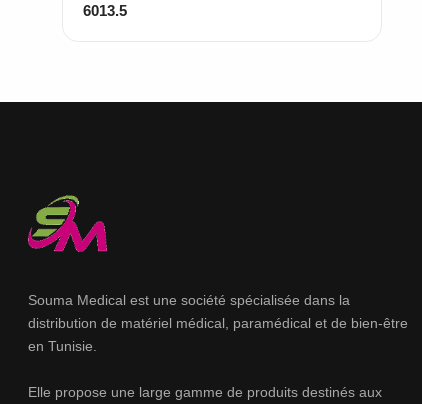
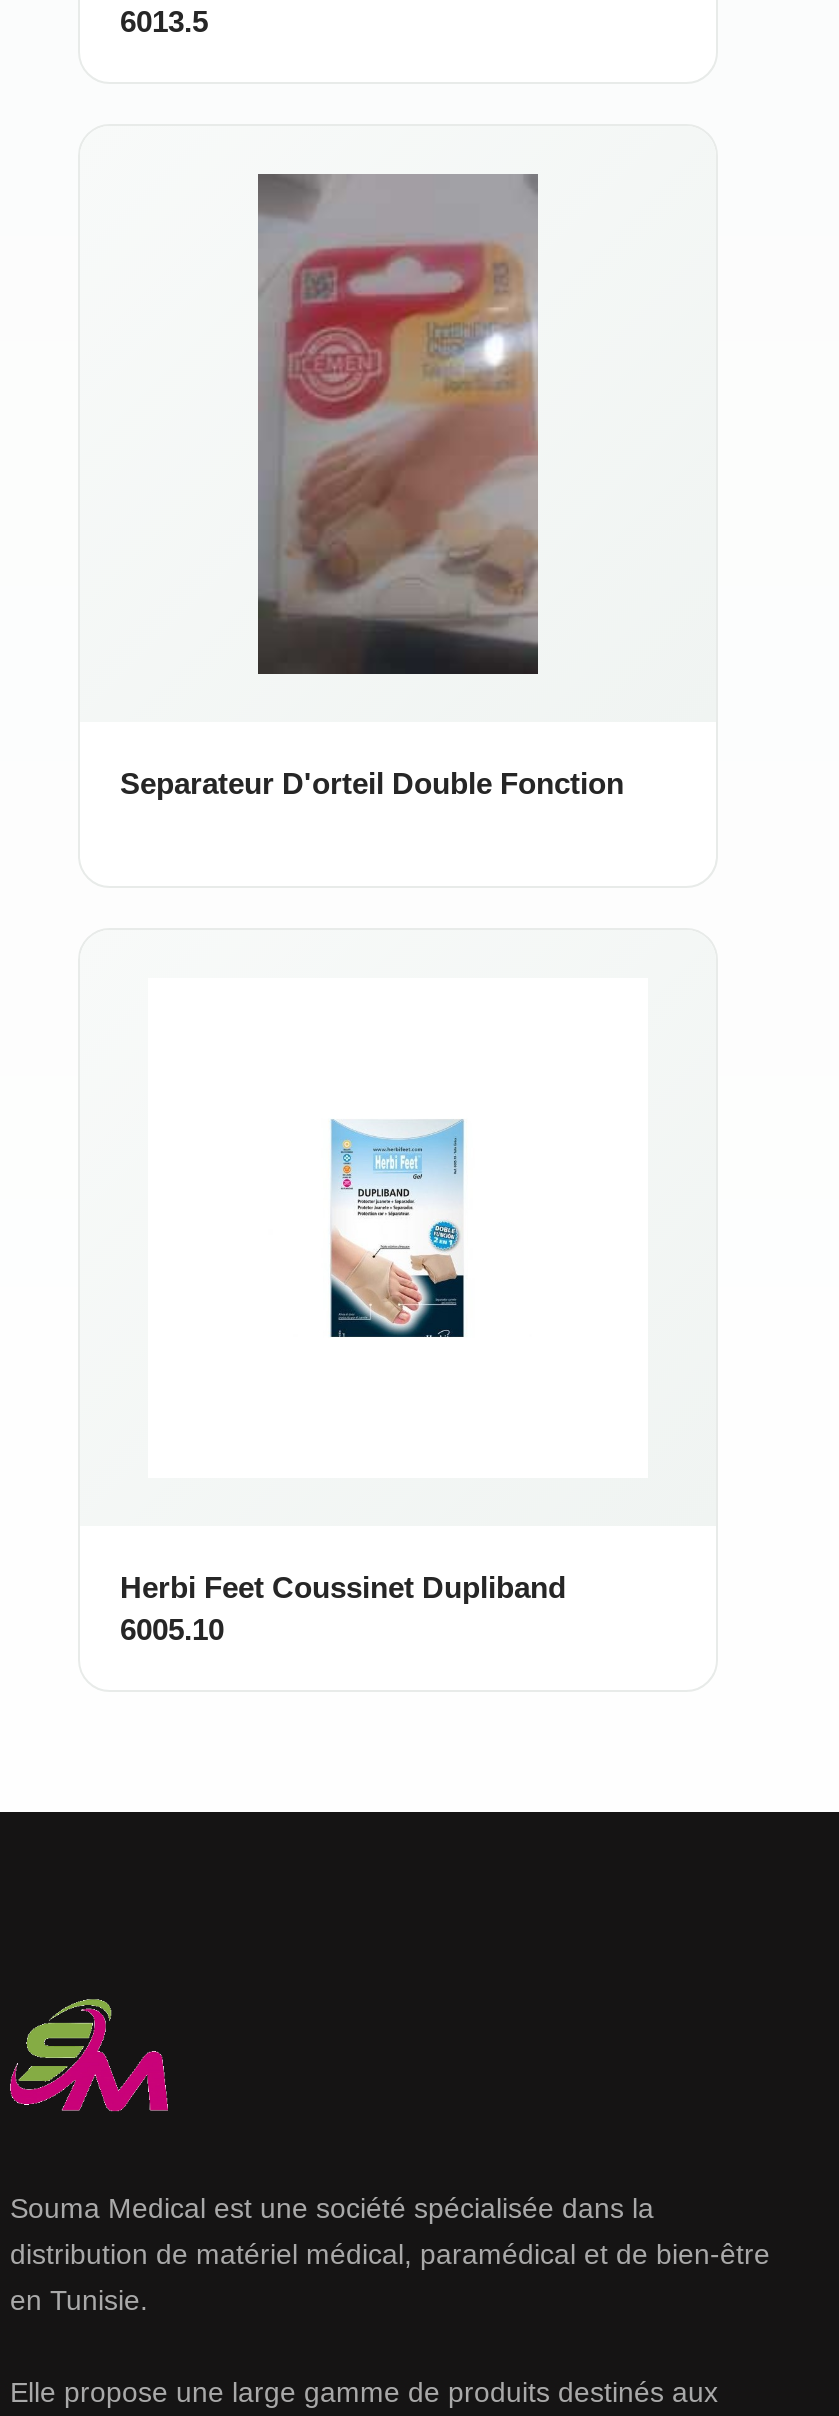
+ Separateur D'orteil Double Fonction

+ Herbi Feet Coussinet Dupliband
+ 6005.10

+ [image]

+ [image]
